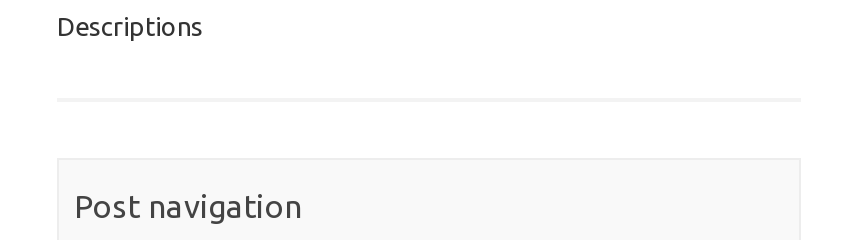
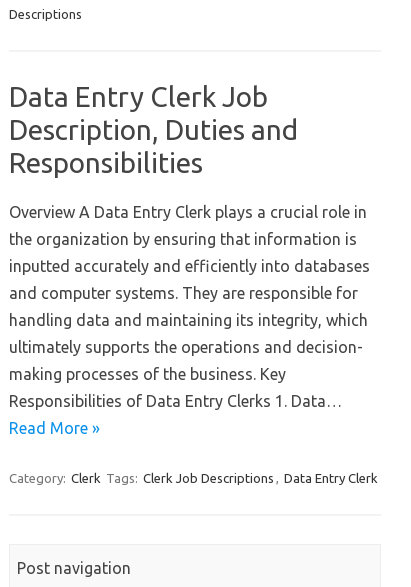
+ Data Entry Clerk Job
+ Description, Duties and
+ Responsibilities
+ Overview A Data Entry Clerk plays a crucial role in
+ the organization by ensuring that information is
+ inputted accurately and efficiently into databases
+ and computer systems. They are responsible for
+ handling data and maintaining its integrity, which
+ ultimately supports the operations and decision-
+ making processes of the business. Key
+ Responsibilities of Data Entry Clerks 1. Data…
+ Read More »
+ Category: Clerk Tags: Clerk Job Descriptions , Data Entry Clerk
